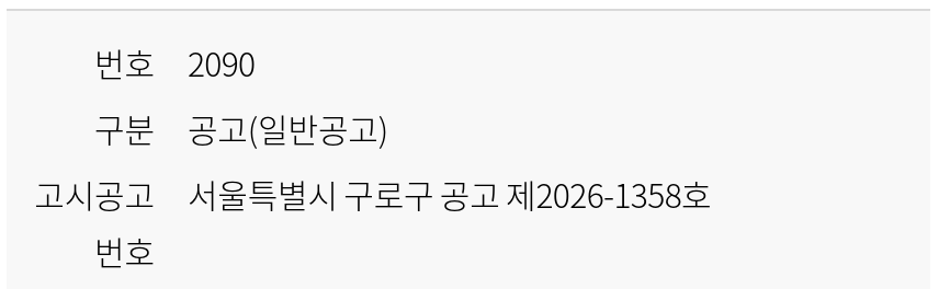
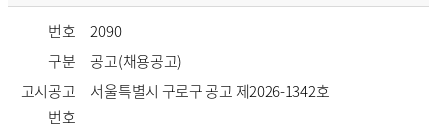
- 공고(일반공고)
+ 공고(채용공고)

- 서울특별시 구로구 공고 제2026-1358호
+ 서울특별시 구로구 공고 제2026-1342호
